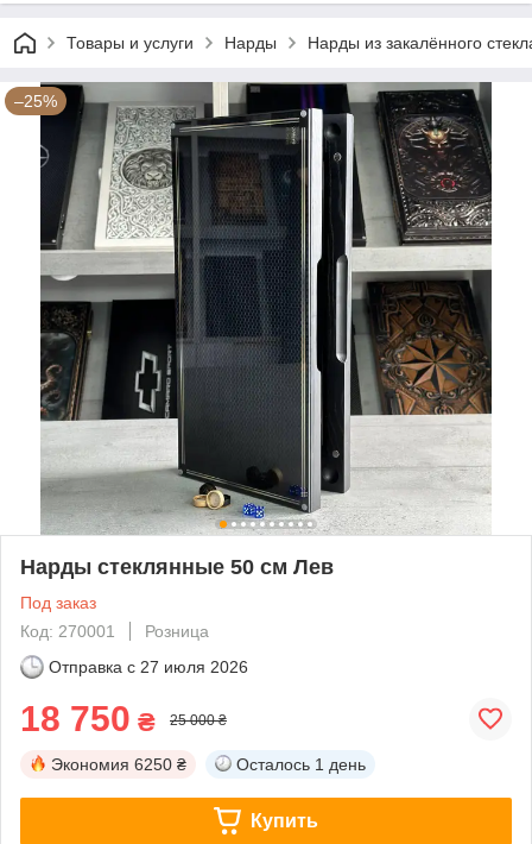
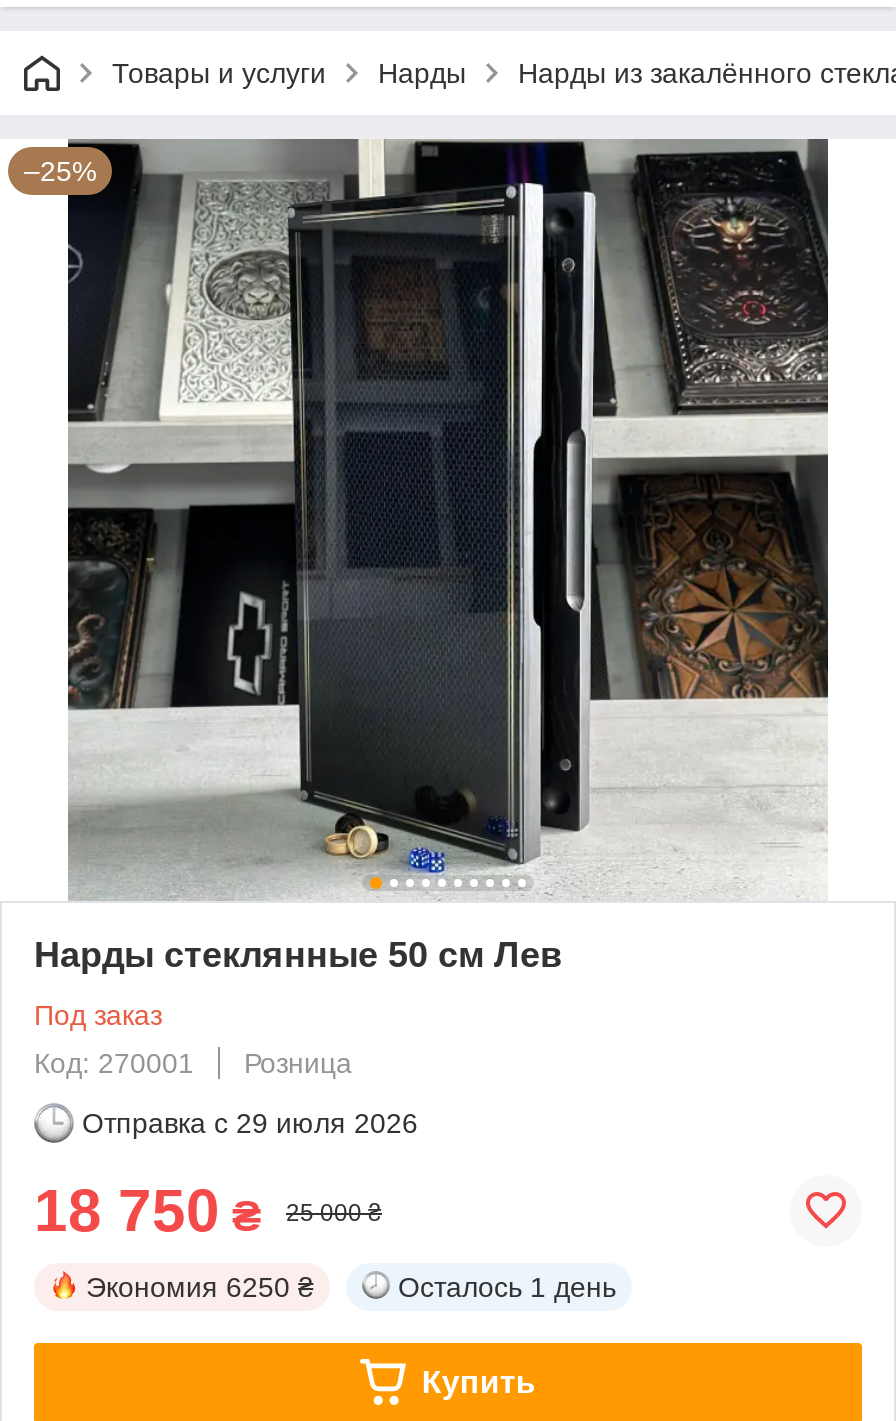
- Отправка с 27 июля 2026
+ Отправка с 29 июля 2026
